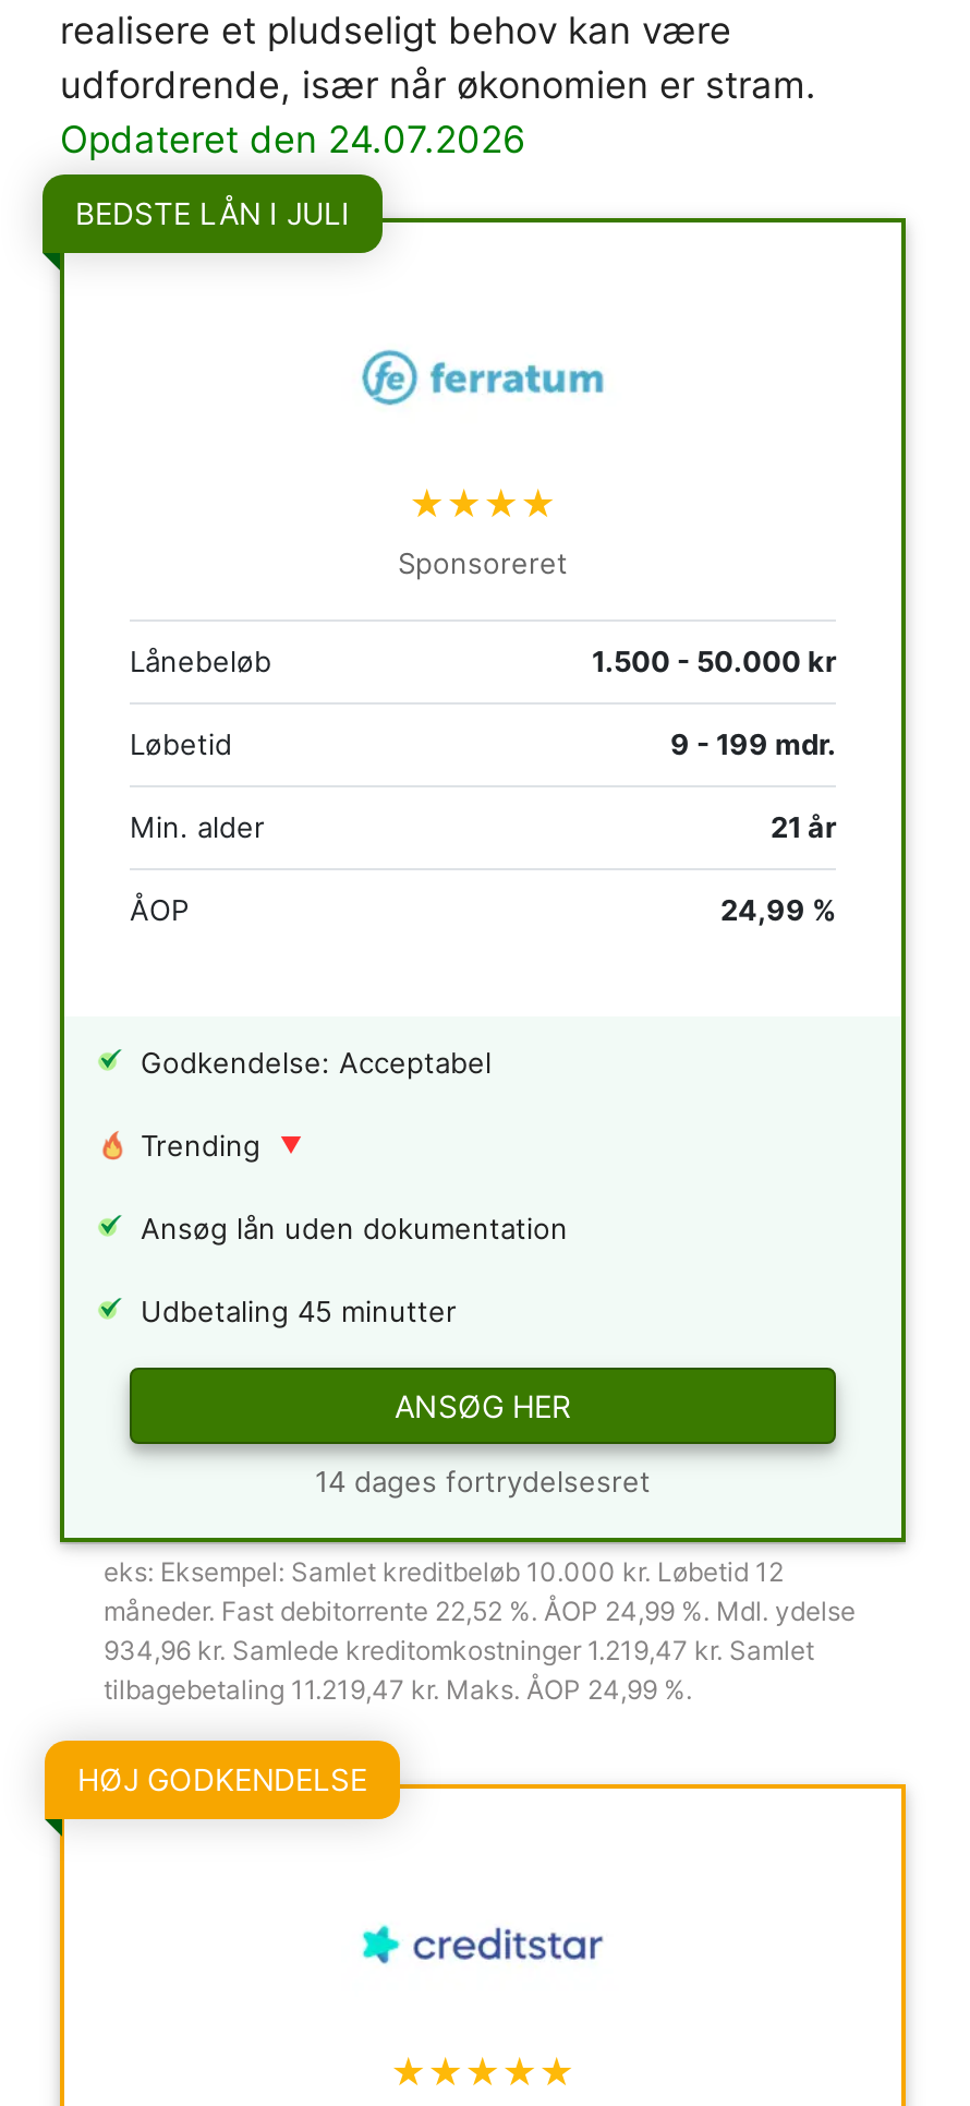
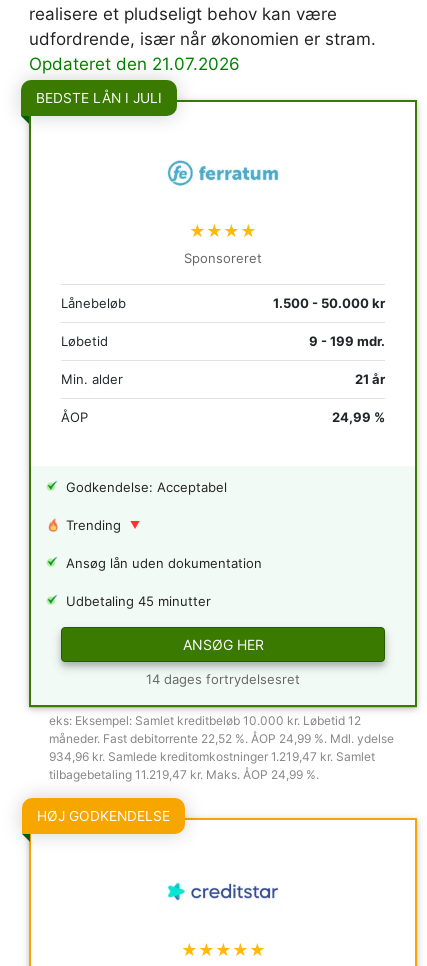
- Opdateret den 24.07.2026
+ Opdateret den 21.07.2026
